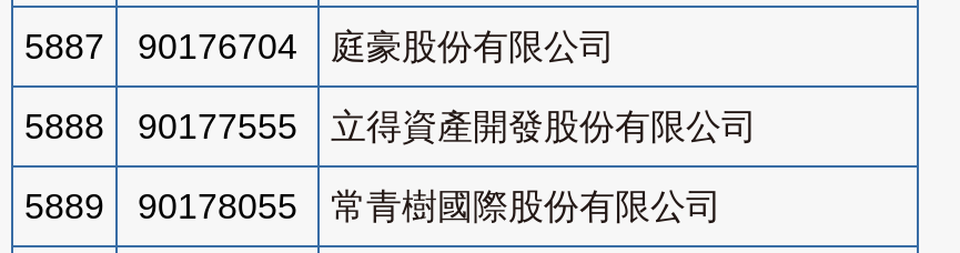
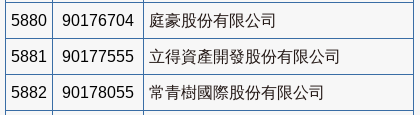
- 5887 90176704 庭豪股份有限公司
+ 5880 90176704 庭豪股份有限公司

- 5888 90177555 立得資產開發股份有限公司
+ 5881 90177555 立得資產開發股份有限公司

- 5889 90178055 常青樹國際股份有限公司
+ 5882 90178055 常青樹國際股份有限公司
